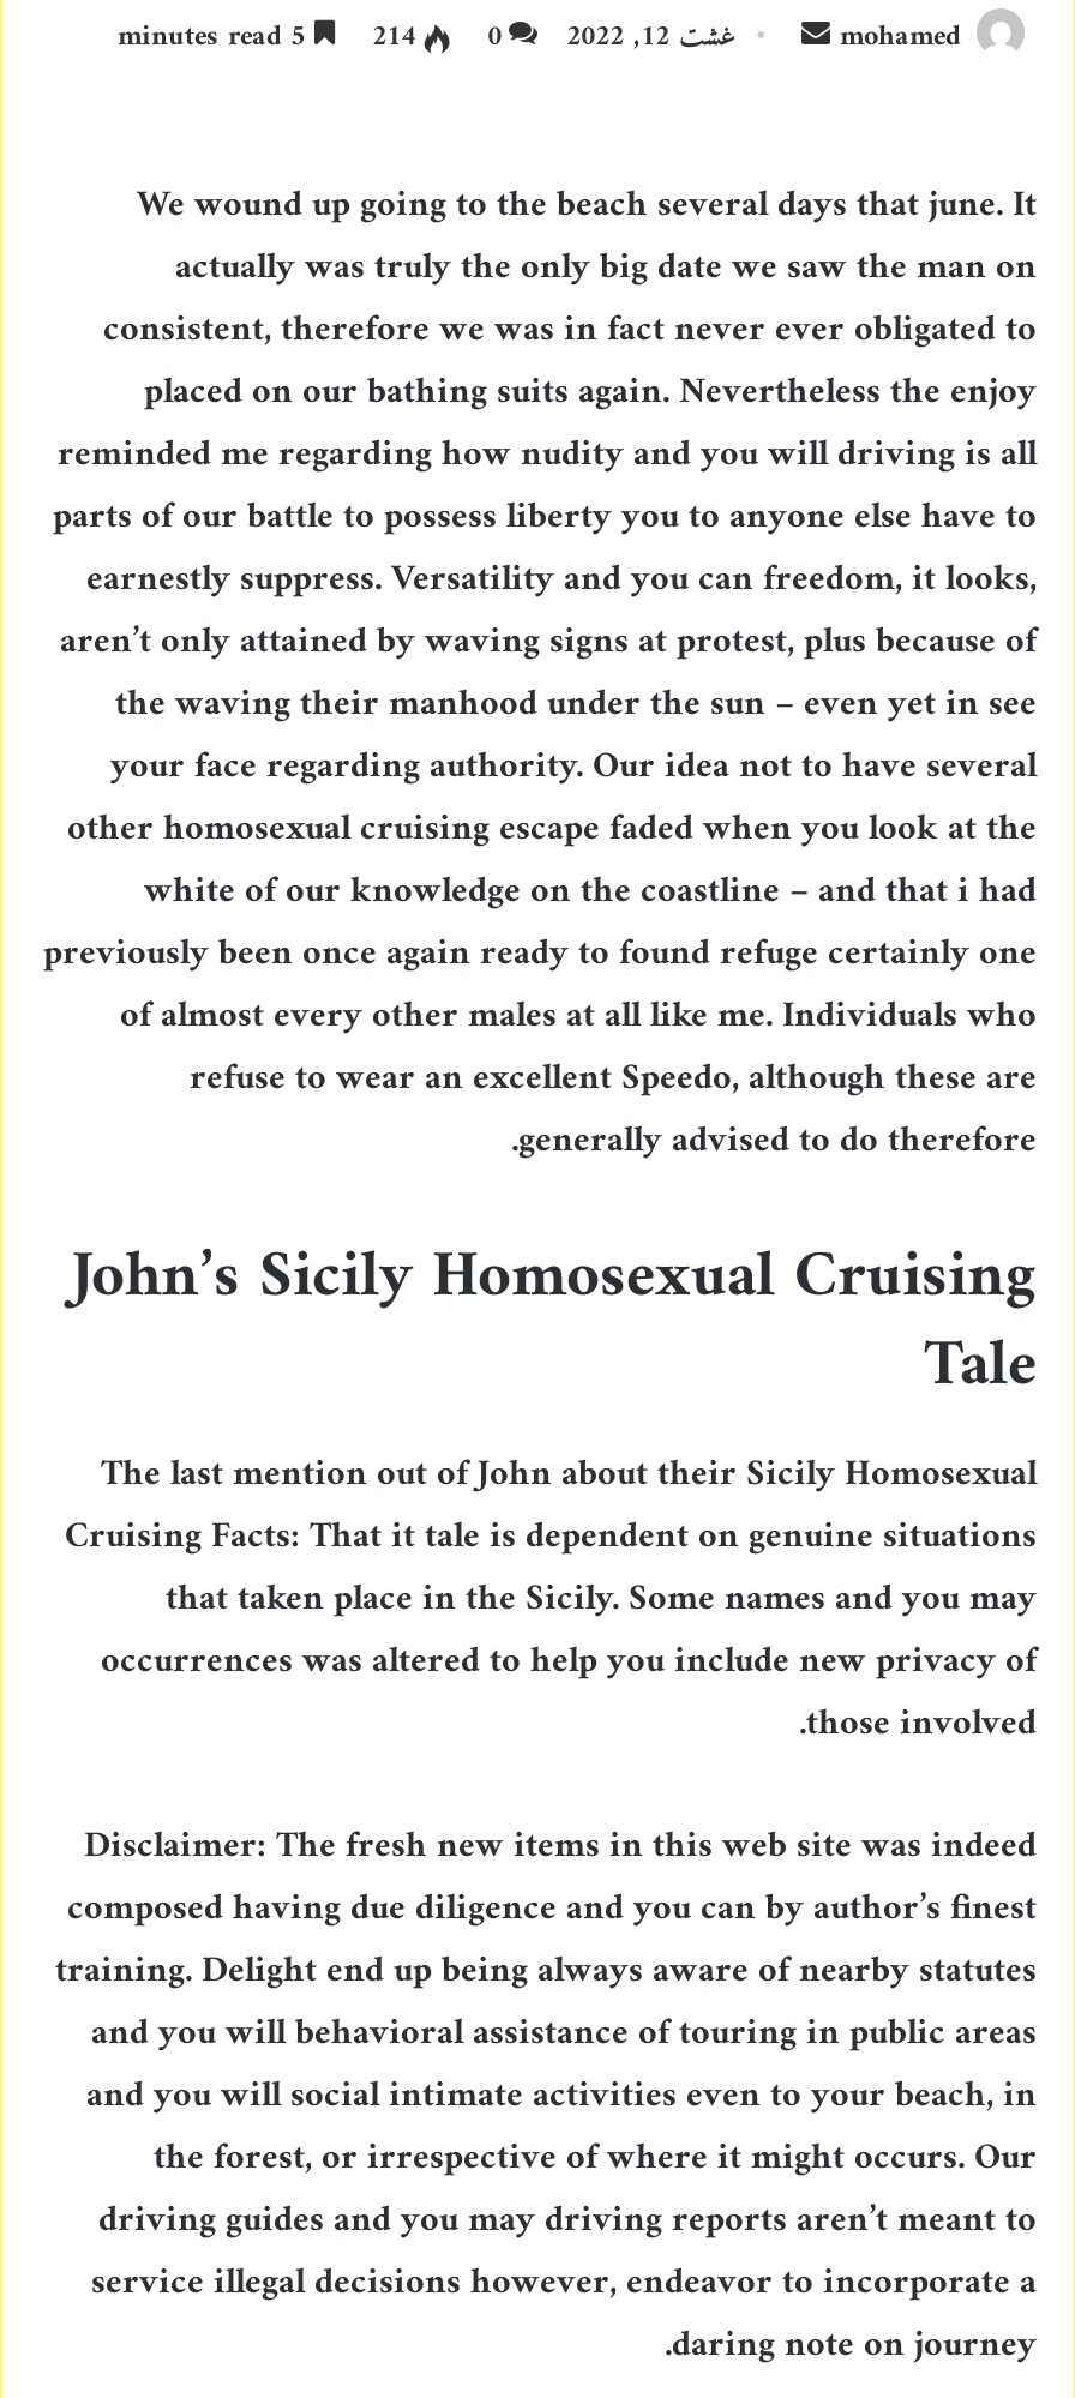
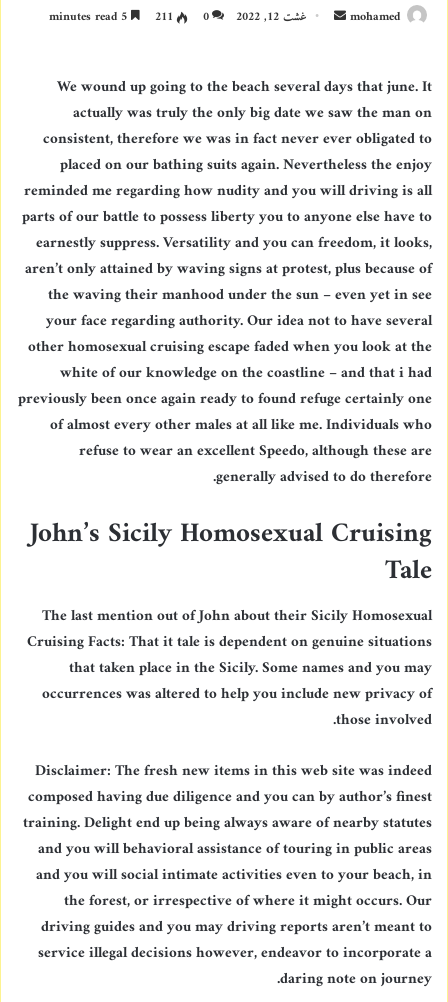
- 214
+ 211
